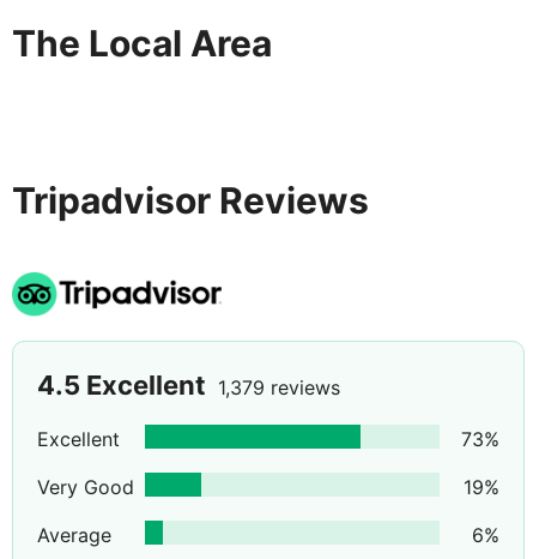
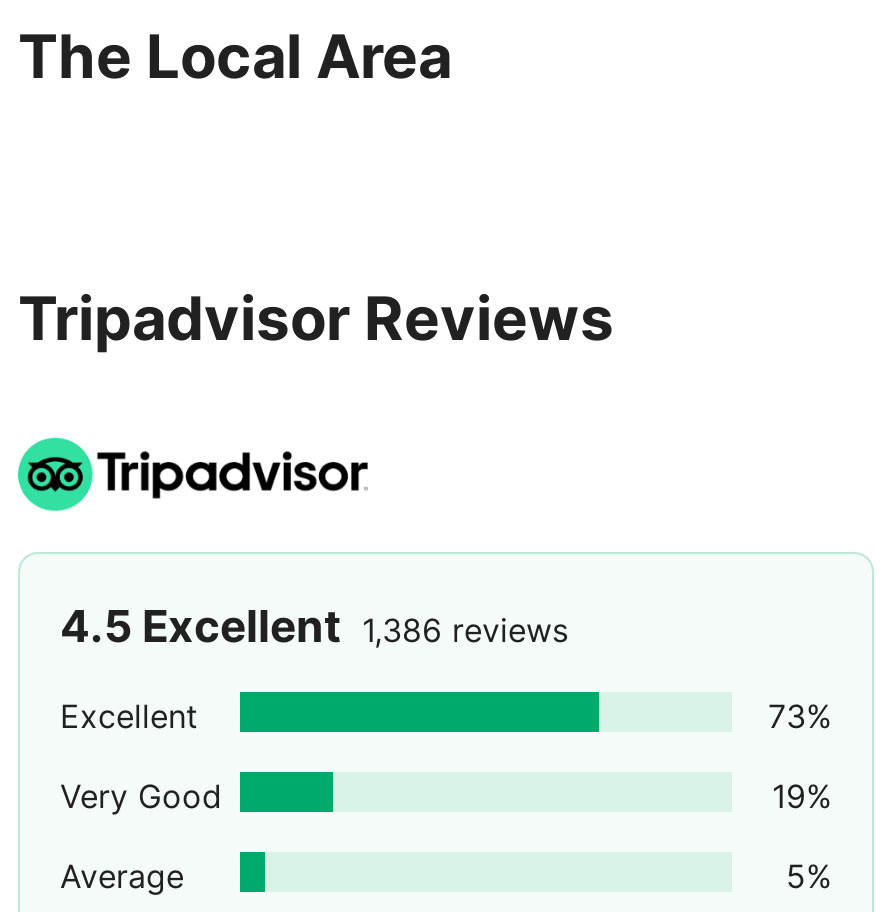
- 4.5 Excellent 1,379 reviews
+ 4.5 Excellent 1,386 reviews

- 6%
+ 5%
